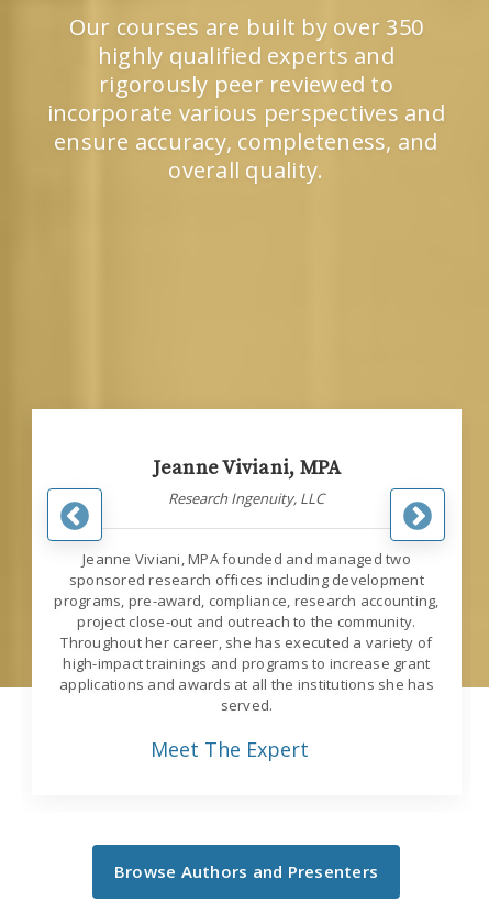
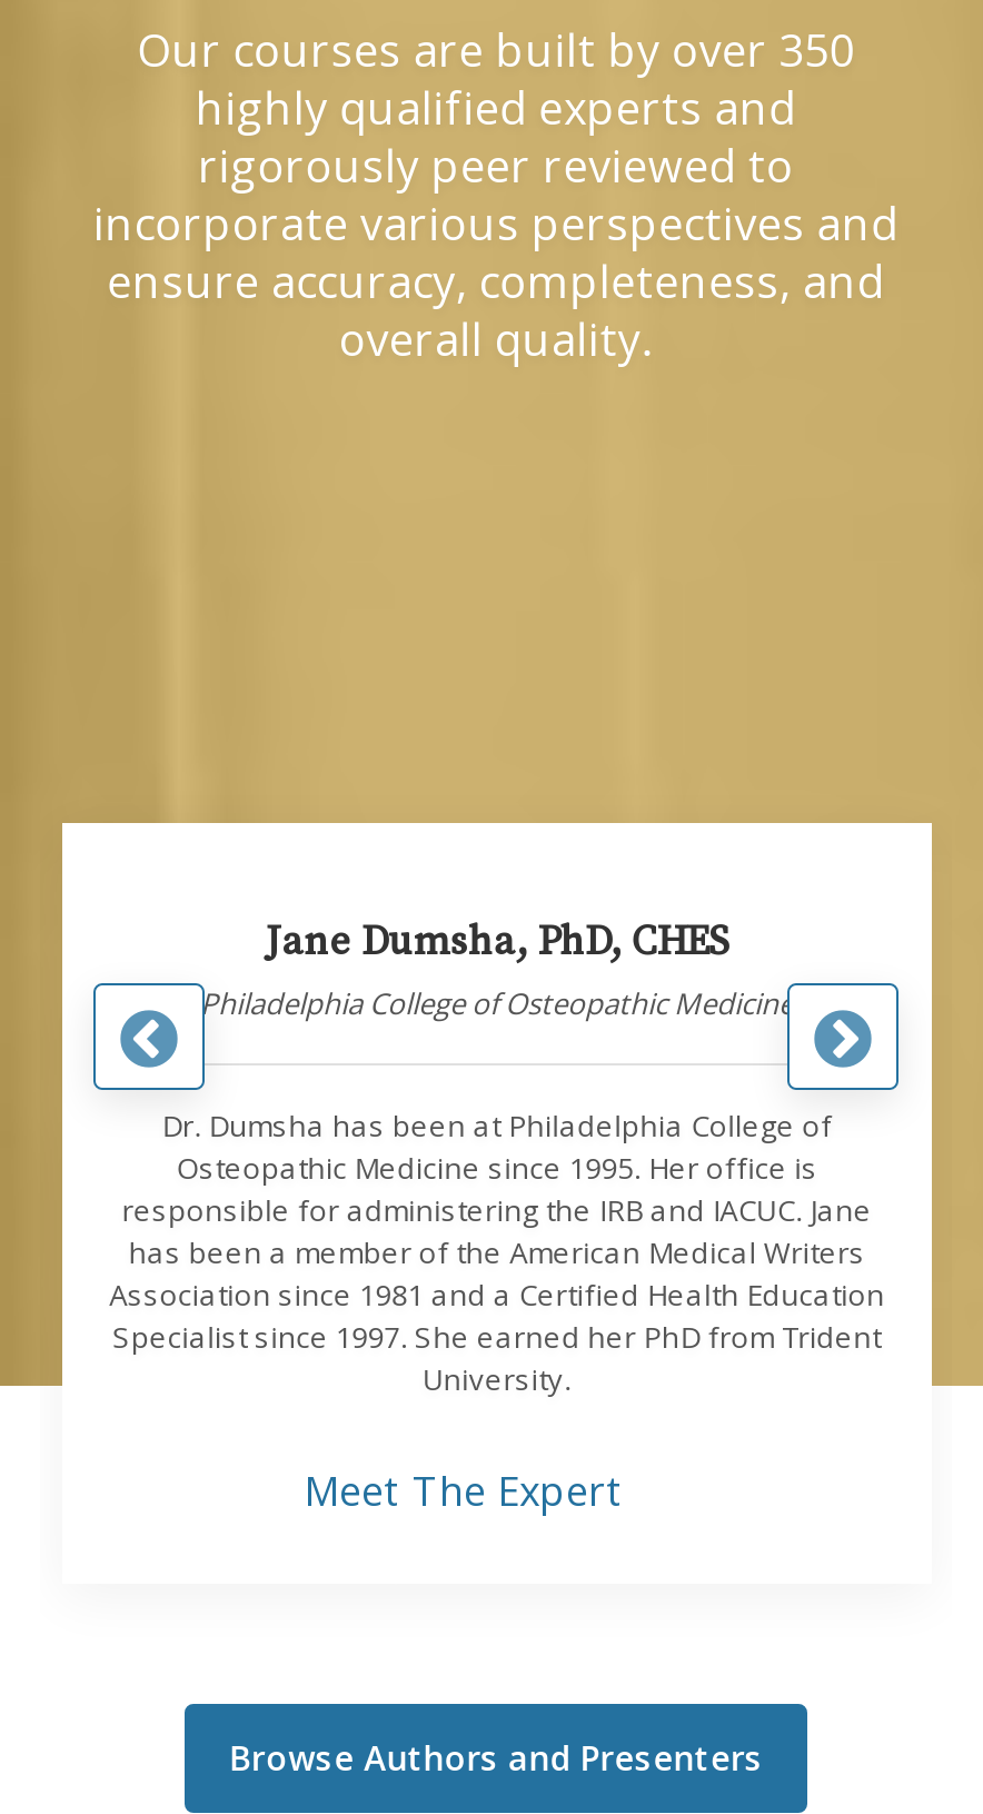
- Jeanne Viviani, MPA
- Research Ingenuity, LLC
+ Jane Dumsha, PhD, CHES
+ Philadelphia College of Osteopathic Medicine

- Jeanne Viviani, MPA founded and managed two
- sponsored research offices including development
- programs, pre-award, compliance, research accounting,
- project close-out and outreach to the community.
- Throughout her career, she has executed a variety of
- high-impact trainings and programs to increase grant
- applications and awards at all the institutions she has
- served.
+ Dr. Dumsha has been at Philadelphia College of
+ Osteopathic Medicine since 1995. Her office is
+ responsible for administering the IRB and IACUC. Jane
+ has been a member of the American Medical Writers
+ Association since 1981 and a Certified Health Education
+ Specialist since 1997. She earned her PhD from Trident
+ University.
